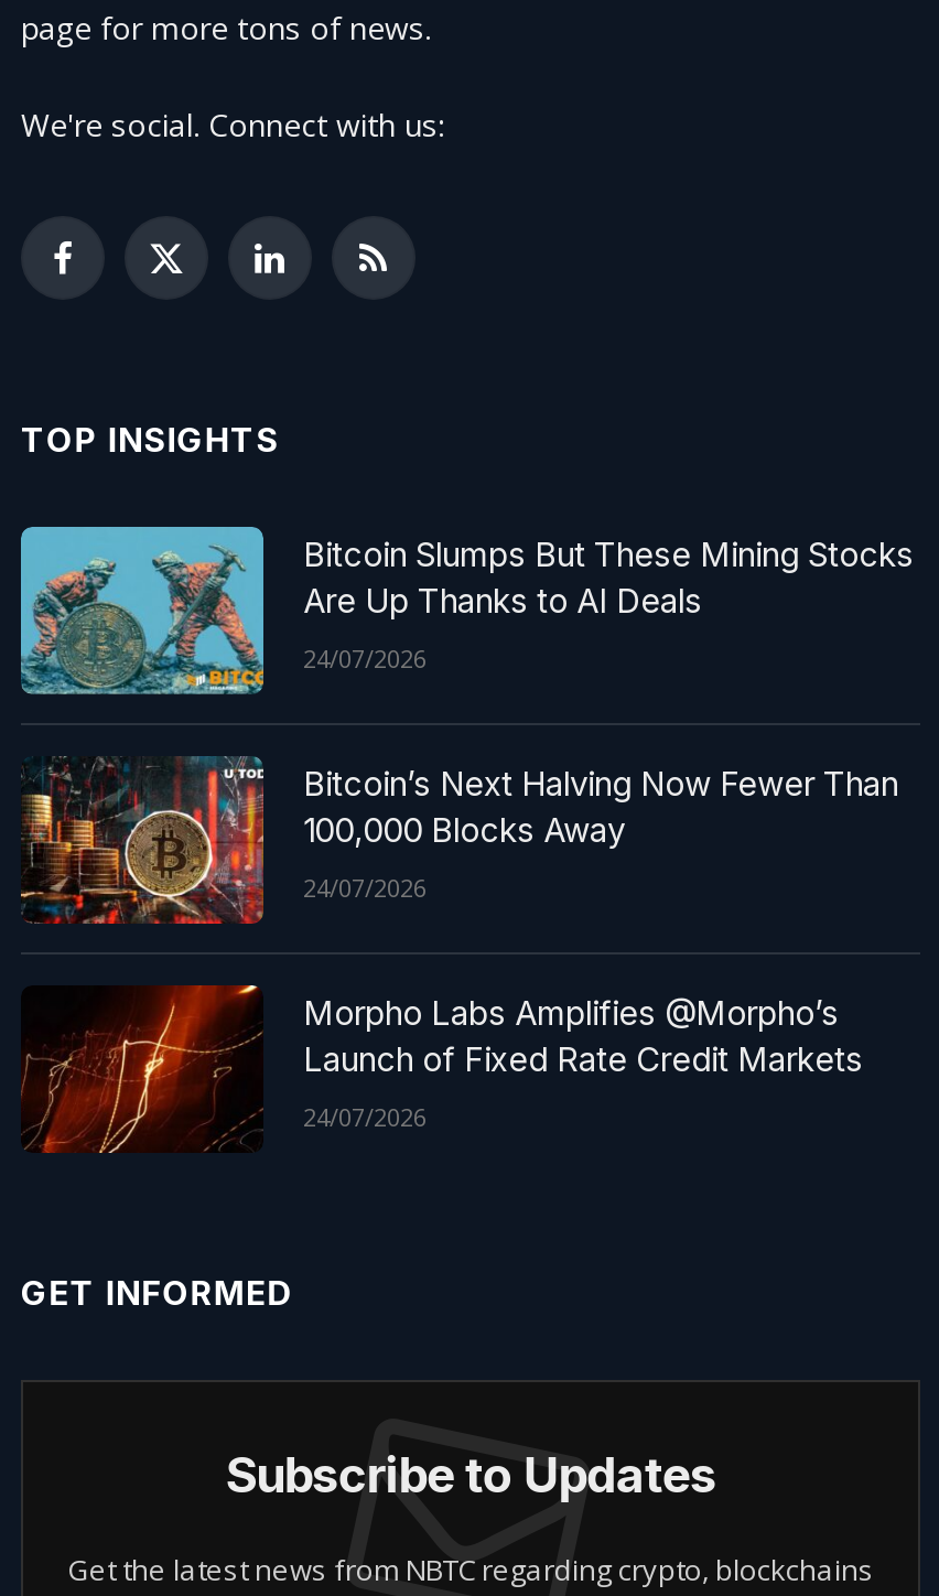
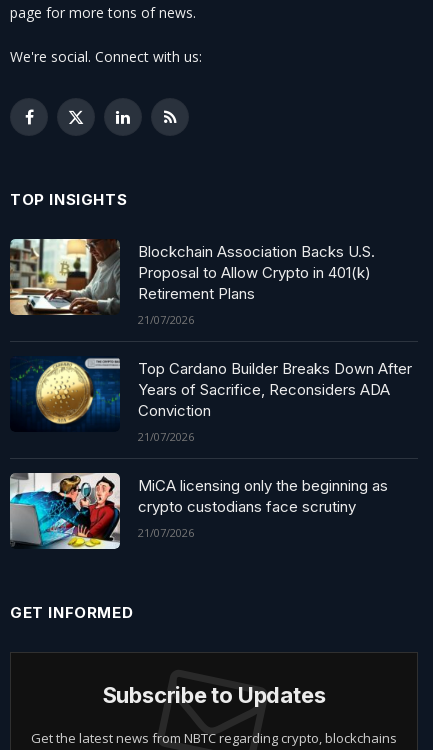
- [image]
- Bitcoin Slumps But These Mining Stocks
- Are Up Thanks to AI Deals
+ [image]
+ Blockchain Association Backs U.S.
+ Proposal to Allow Crypto in 401(k)
+ Retirement Plans

- 24/07/2026
+ 21/07/2026

- [image]
- Bitcoin’s Next Halving Now Fewer Than
- 100,000 Blocks Away
+ [image]
+ Top Cardano Builder Breaks Down After
+ Years of Sacrifice, Reconsiders ADA
+ Conviction

- 24/07/2026
+ 21/07/2026

- [image]
- Morpho Labs Amplifies @Morpho’s
- Launch of Fixed Rate Credit Markets
+ [image]
+ MiCA licensing only the beginning as
+ crypto custodians face scrutiny

- 24/07/2026
+ 21/07/2026
